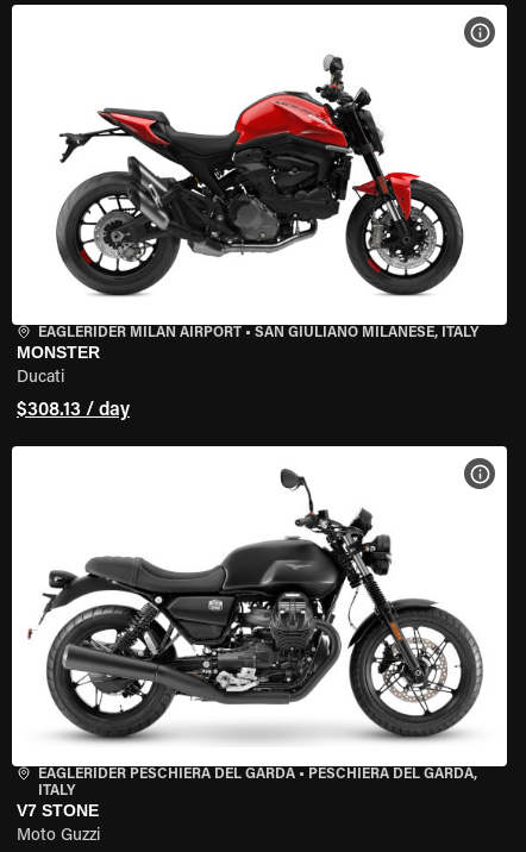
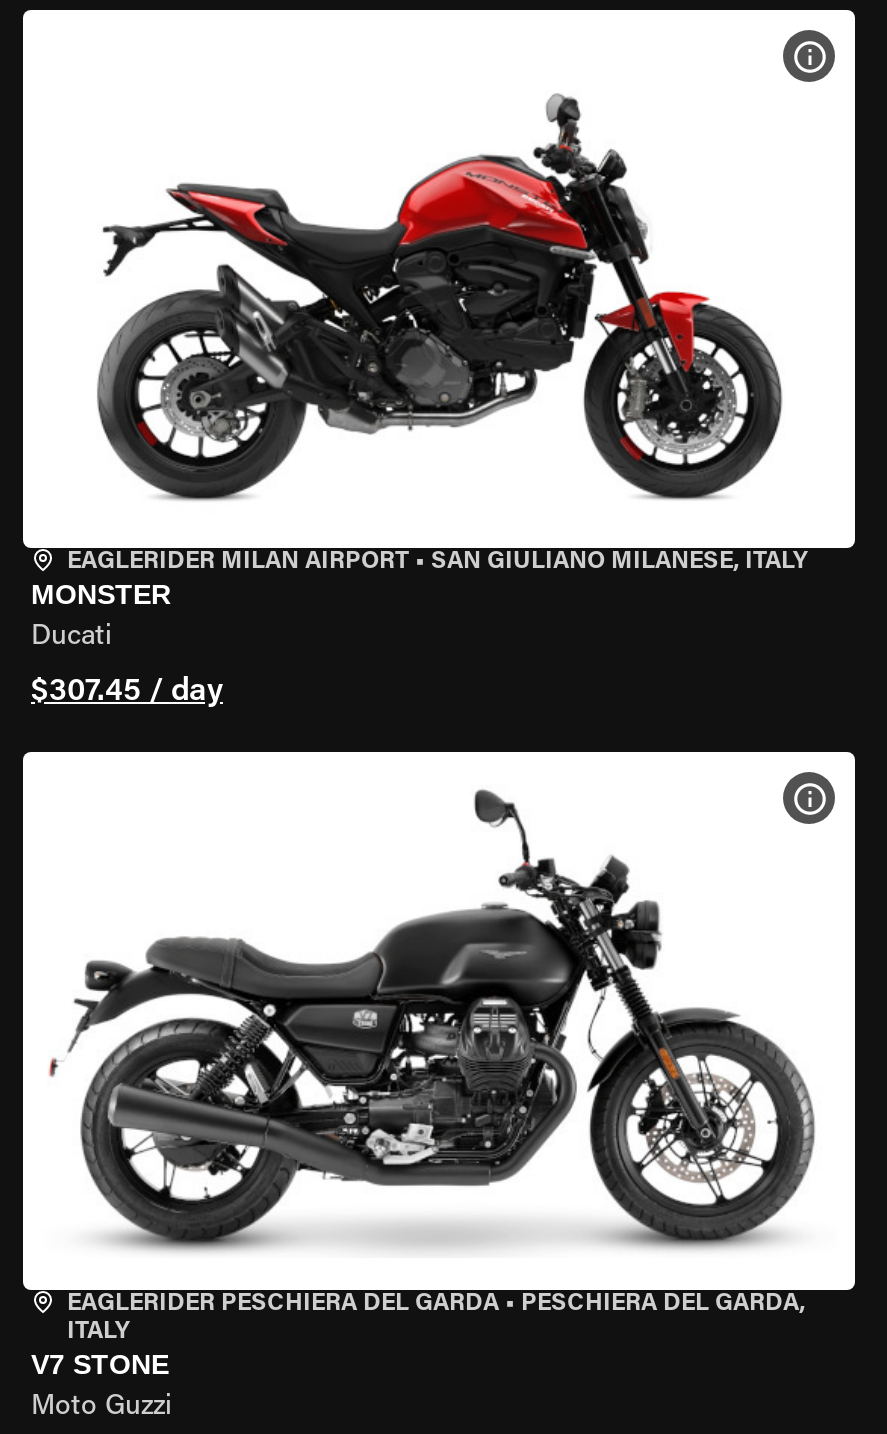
- $308.13 / day
+ $307.45 / day
